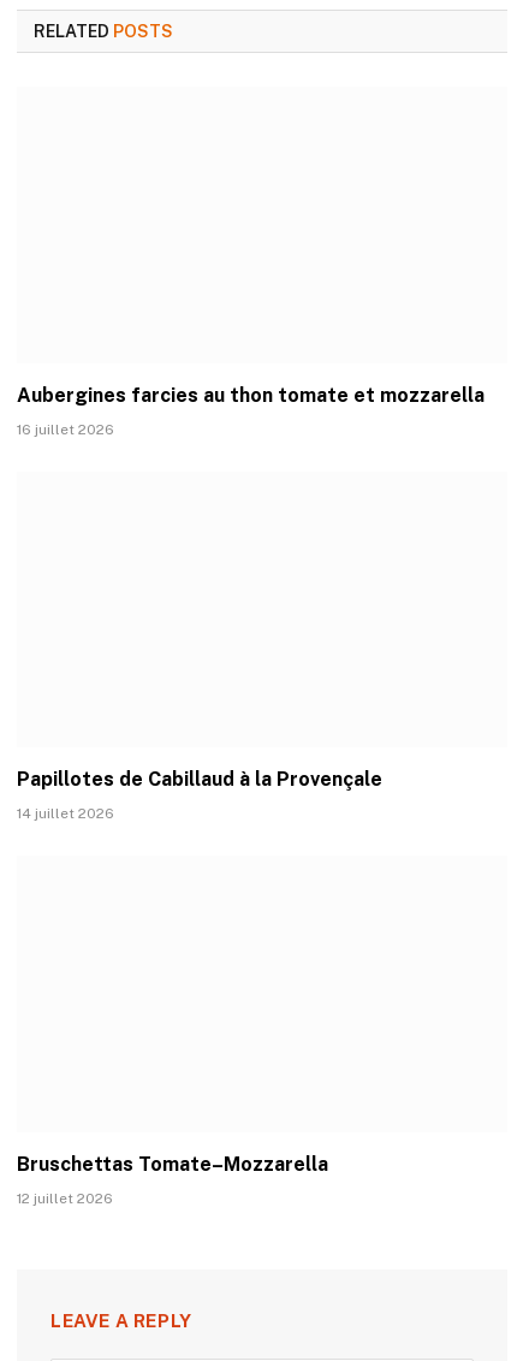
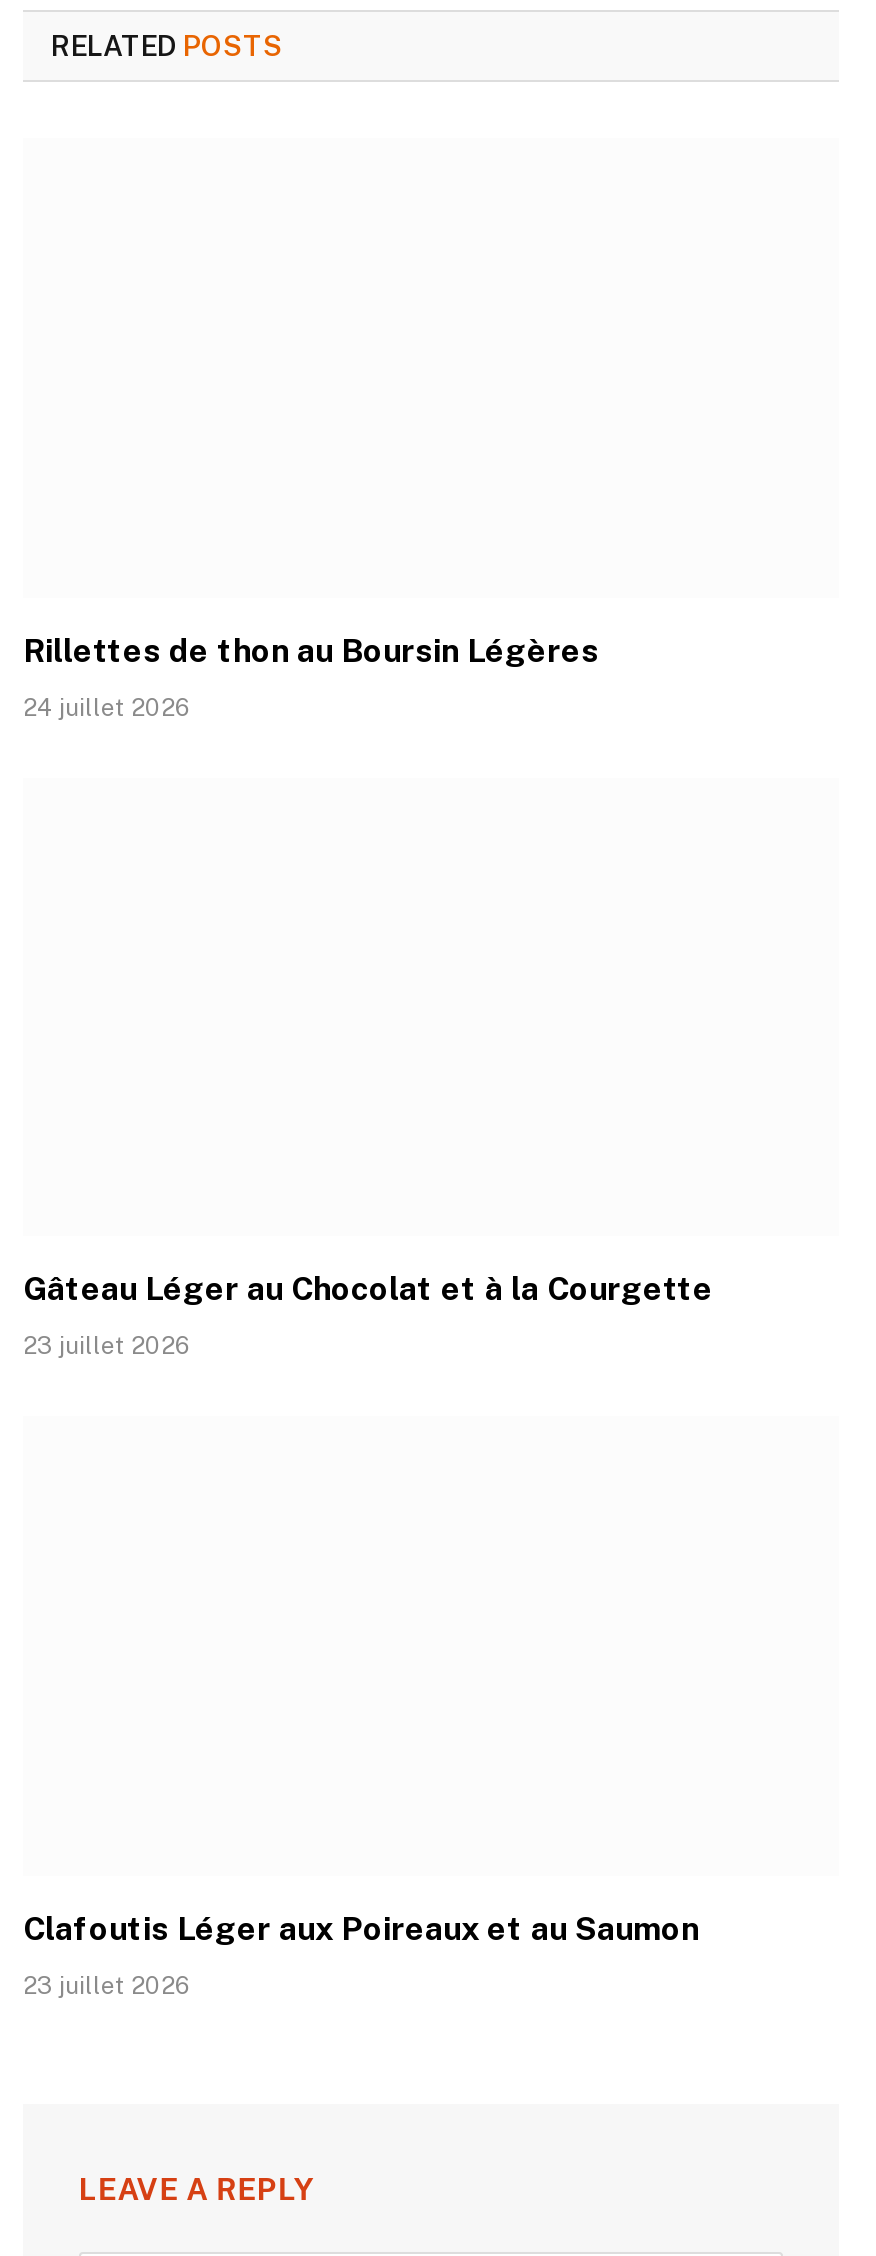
- Aubergines farcies au thon tomate et mozzarella
+ Rillettes de thon au Boursin Légères

- 16 juillet 2026
+ 24 juillet 2026

- Papillotes de Cabillaud à la Provençale
+ Gâteau Léger au Chocolat et à la Courgette

- 14 juillet 2026
+ 23 juillet 2026

- Bruschettas Tomate–Mozzarella
+ Clafoutis Léger aux Poireaux et au Saumon

- 12 juillet 2026
+ 23 juillet 2026
